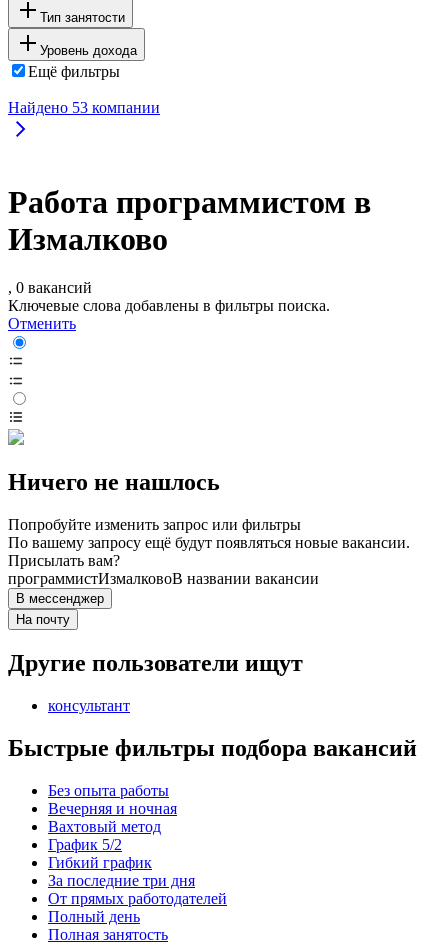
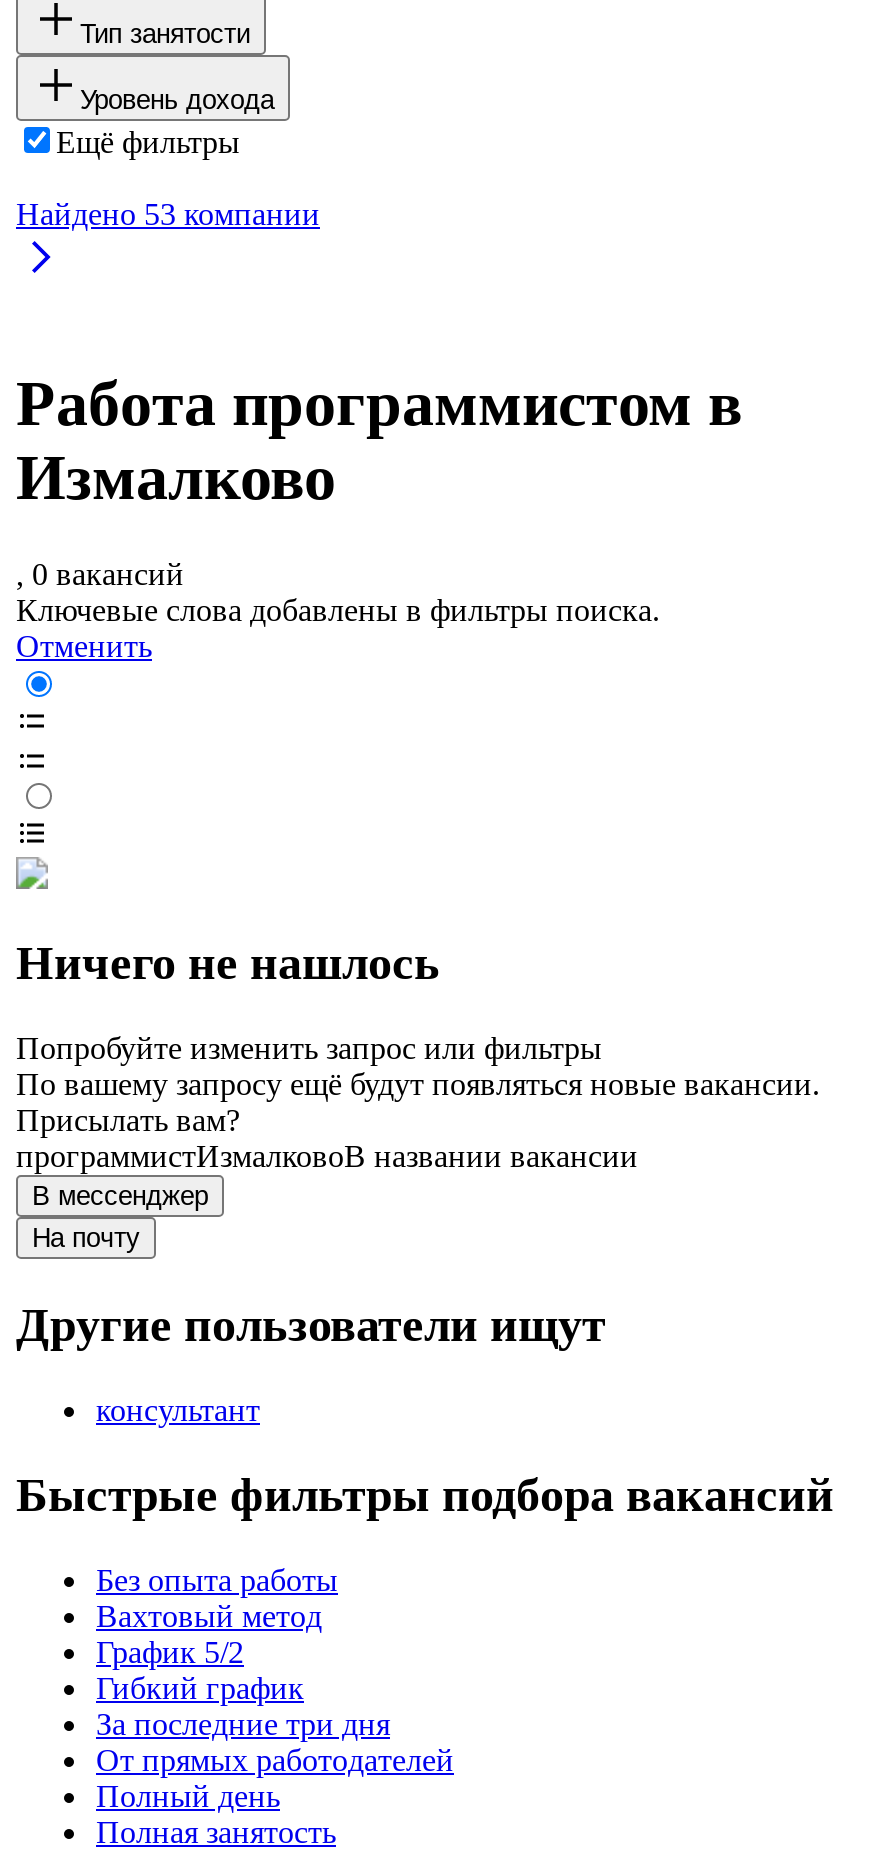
- Вечерняя и ночная
